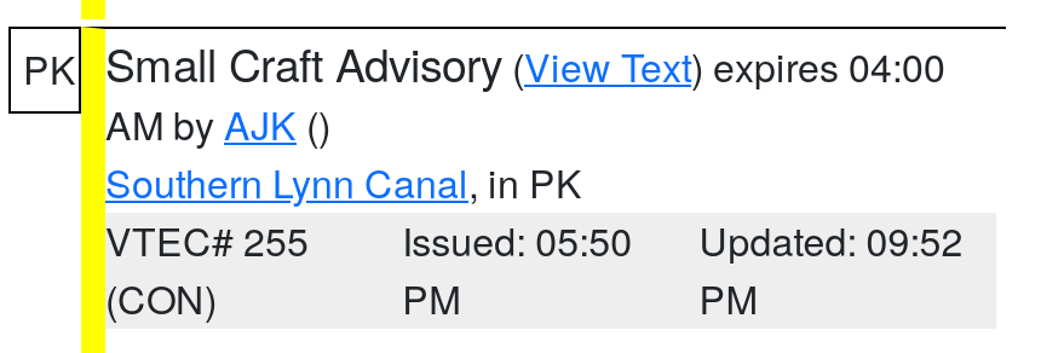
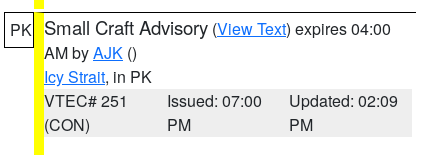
- Southern Lynn Canal, in PK
- VTEC# 255
+ Icy Strait, in PK
+ VTEC# 251

- Issued: 05:50
+ Issued: 07:00

- Updated: 09:52
+ Updated: 02:09
